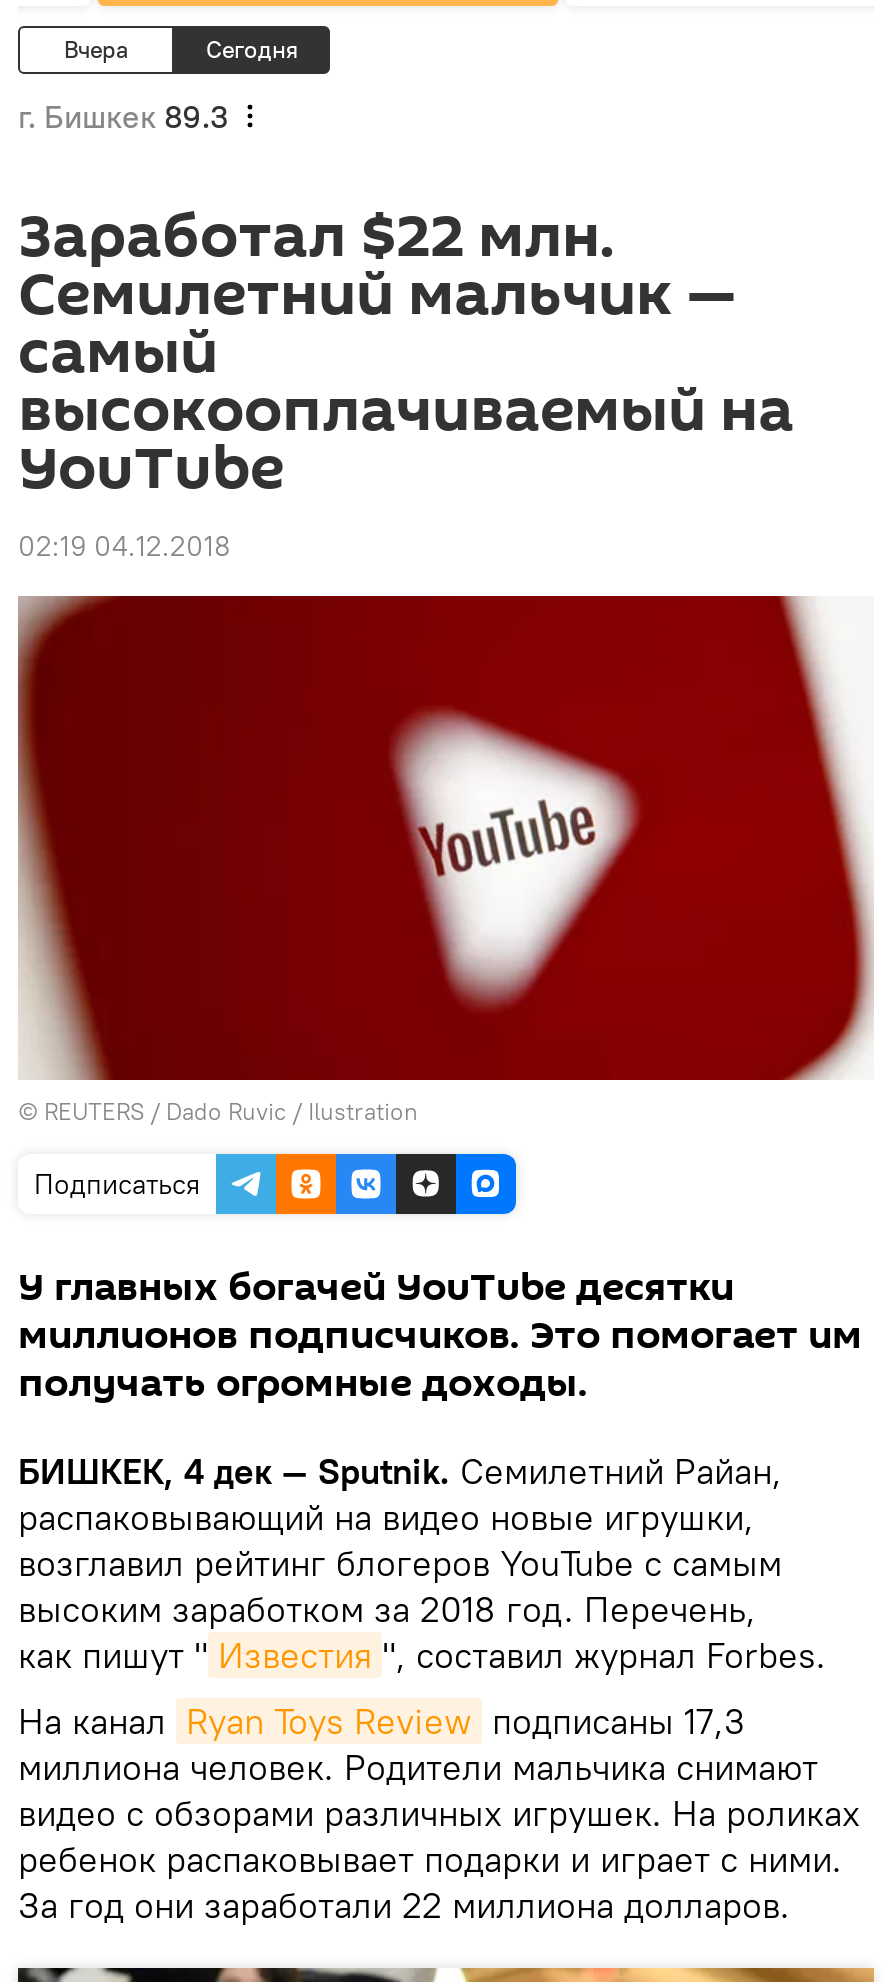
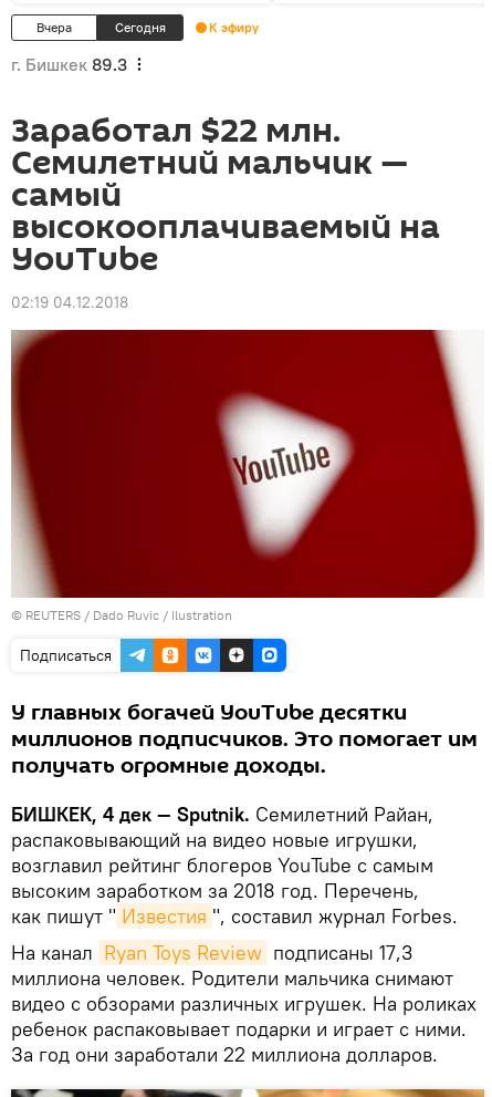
+ К эфиру
